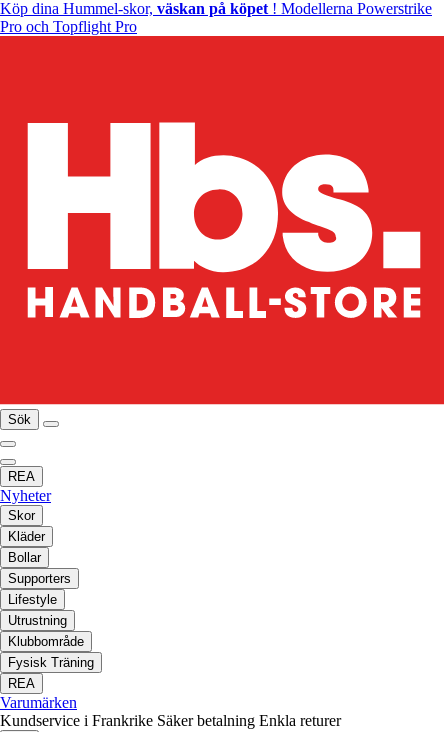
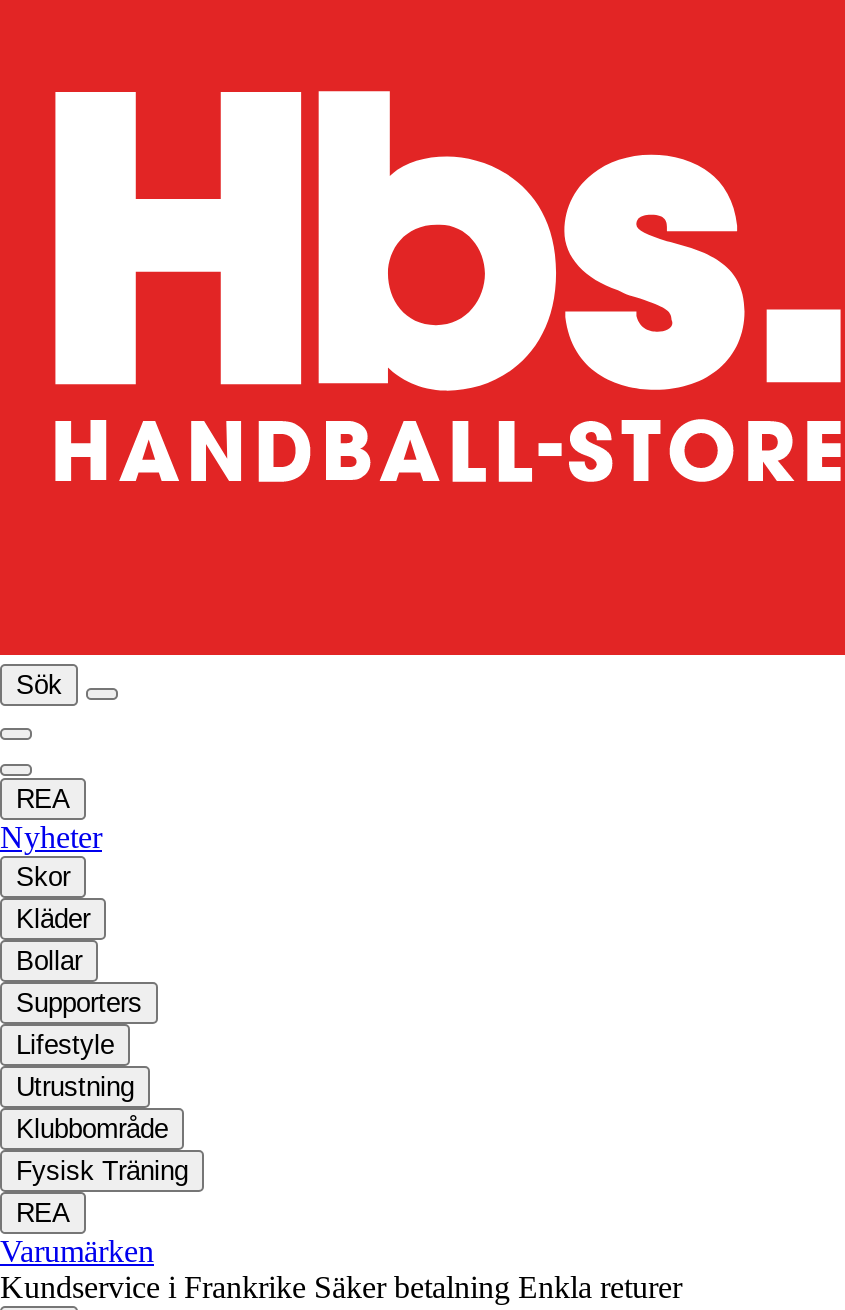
- Köp dina Hummel-skor, väskan på köpet! Modellerna Powerstrike
- Pro och Topflight Pro
